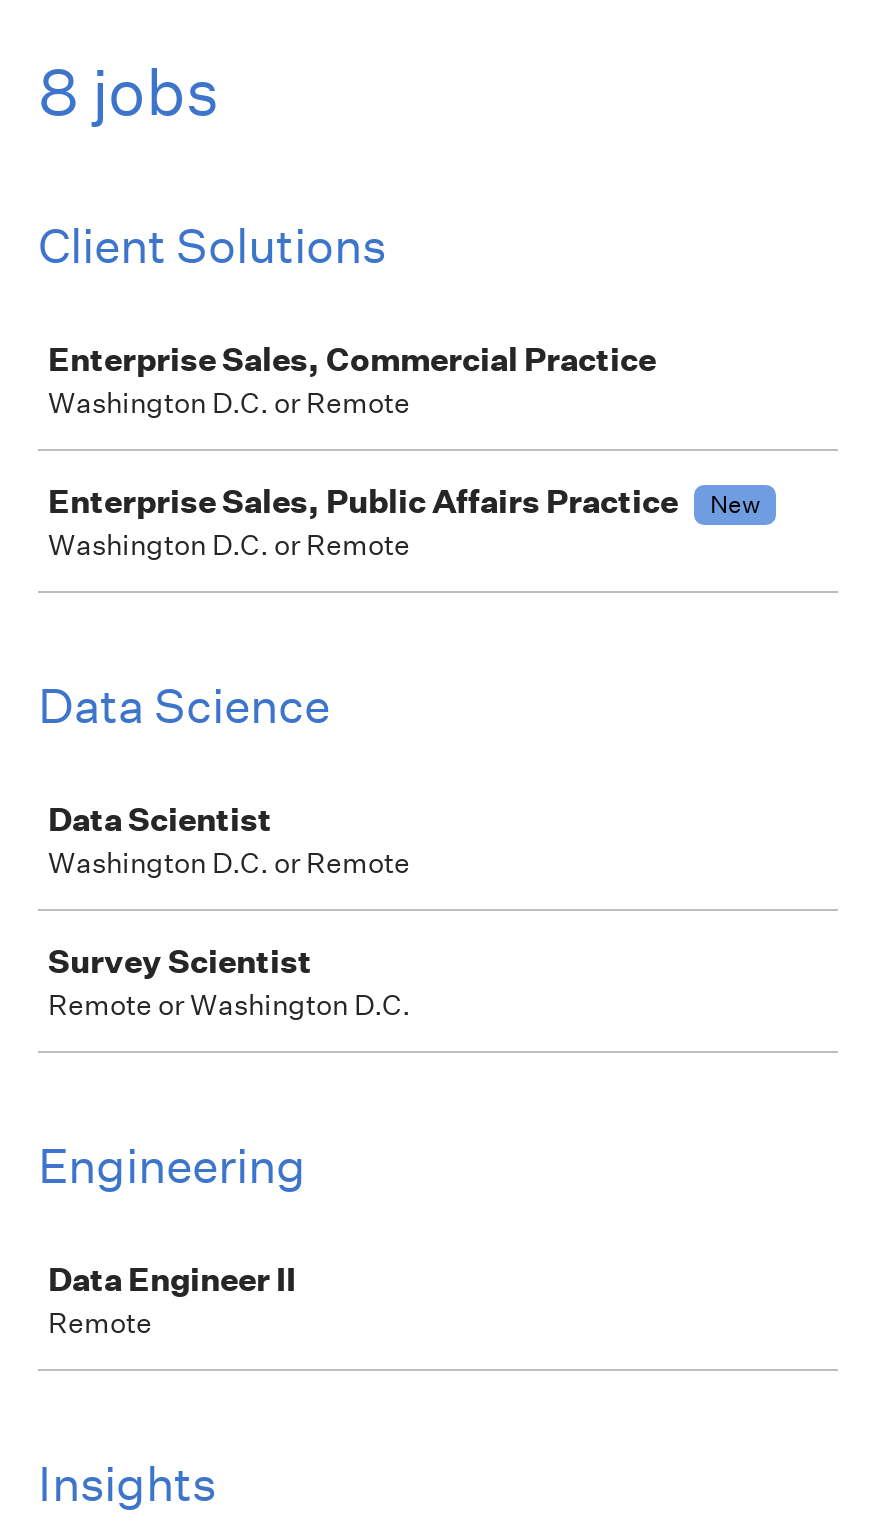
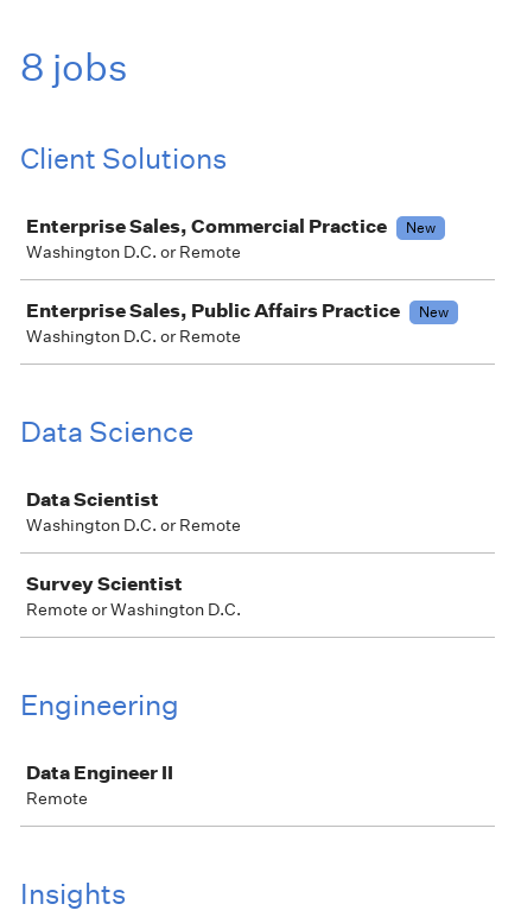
+ New
